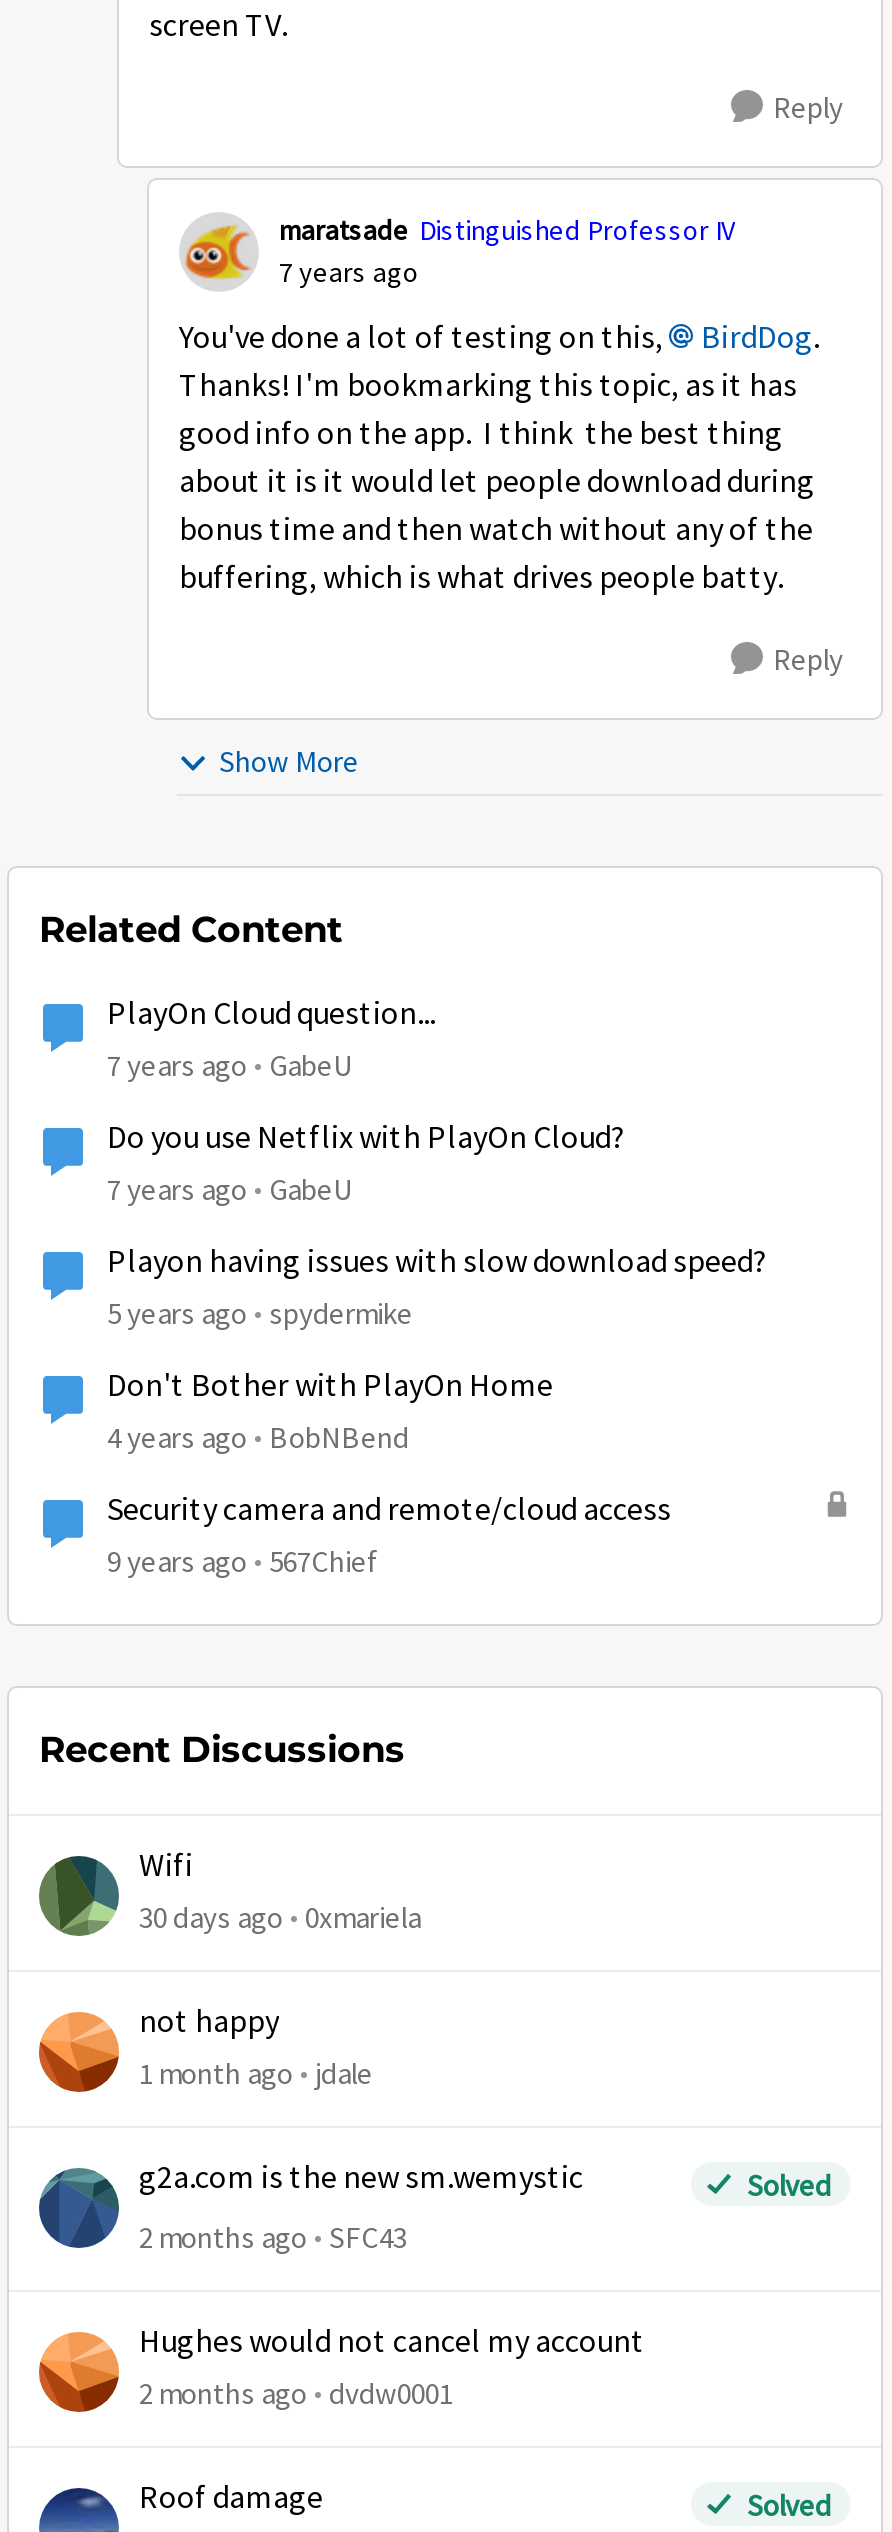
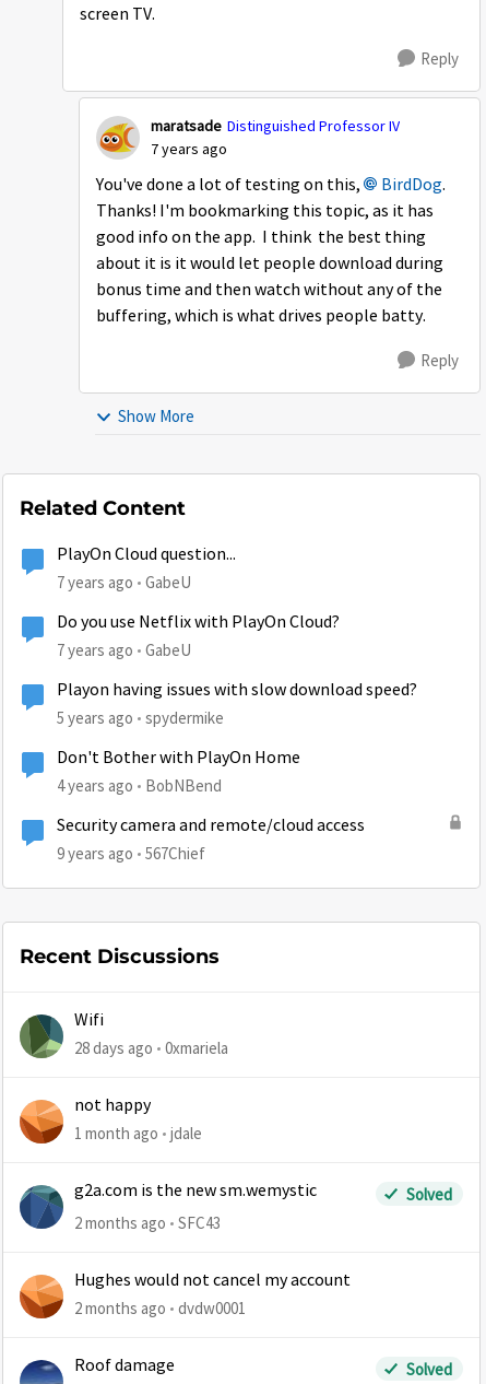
- 30 days ago 0xmariela
+ 28 days ago 0xmariela
